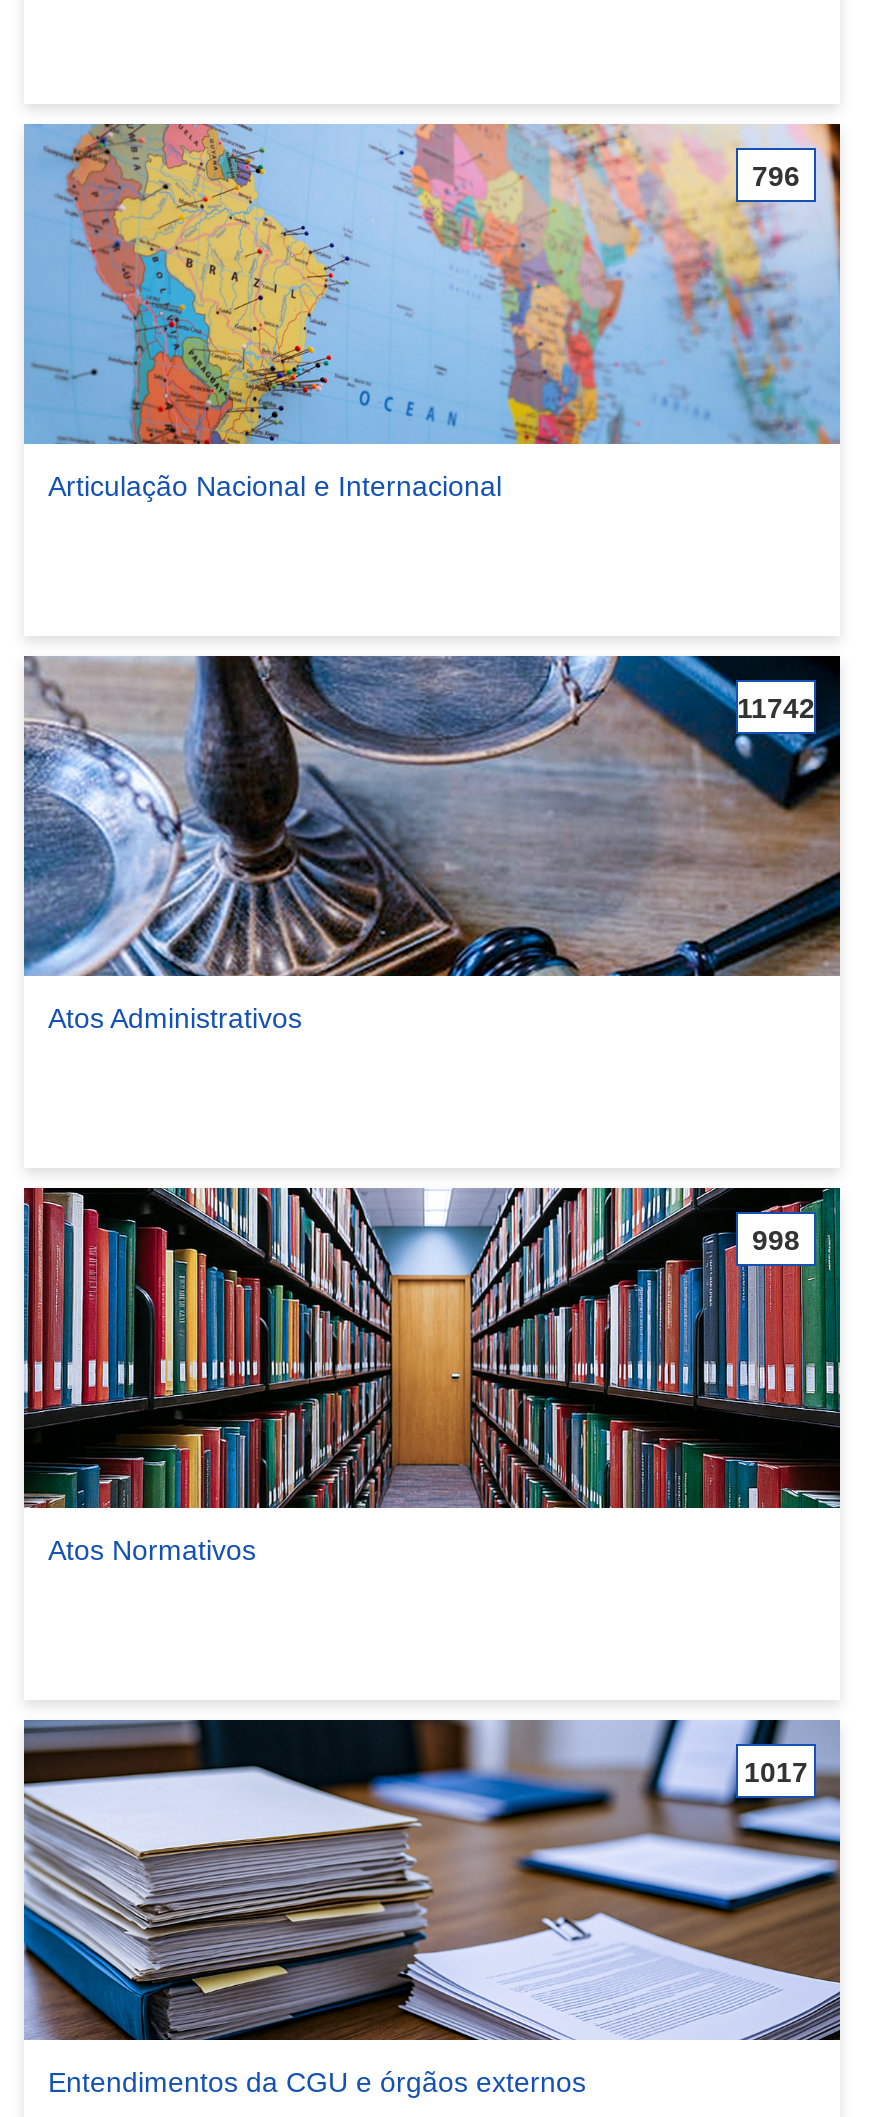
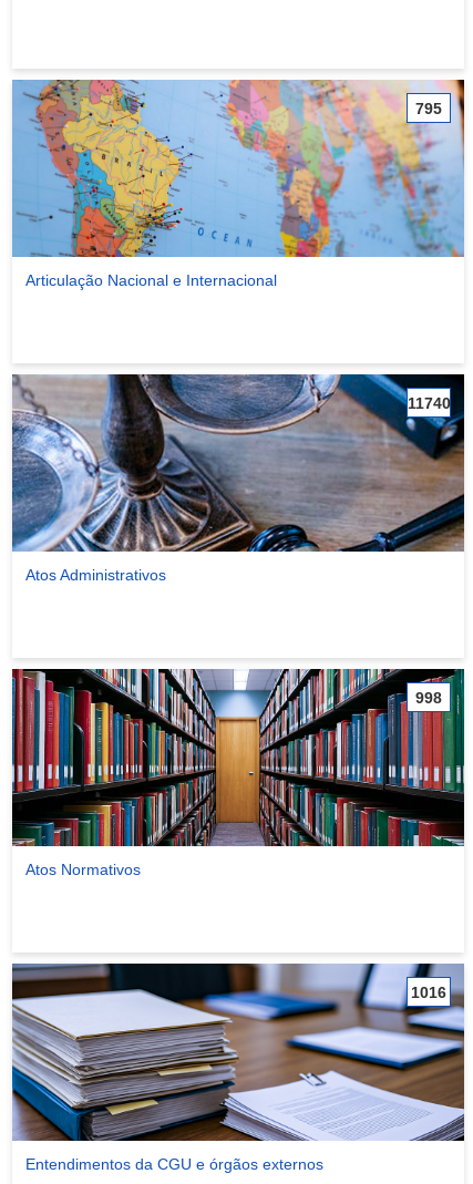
- 796
+ 795

- 11742
+ 11740

- 1017
+ 1016
